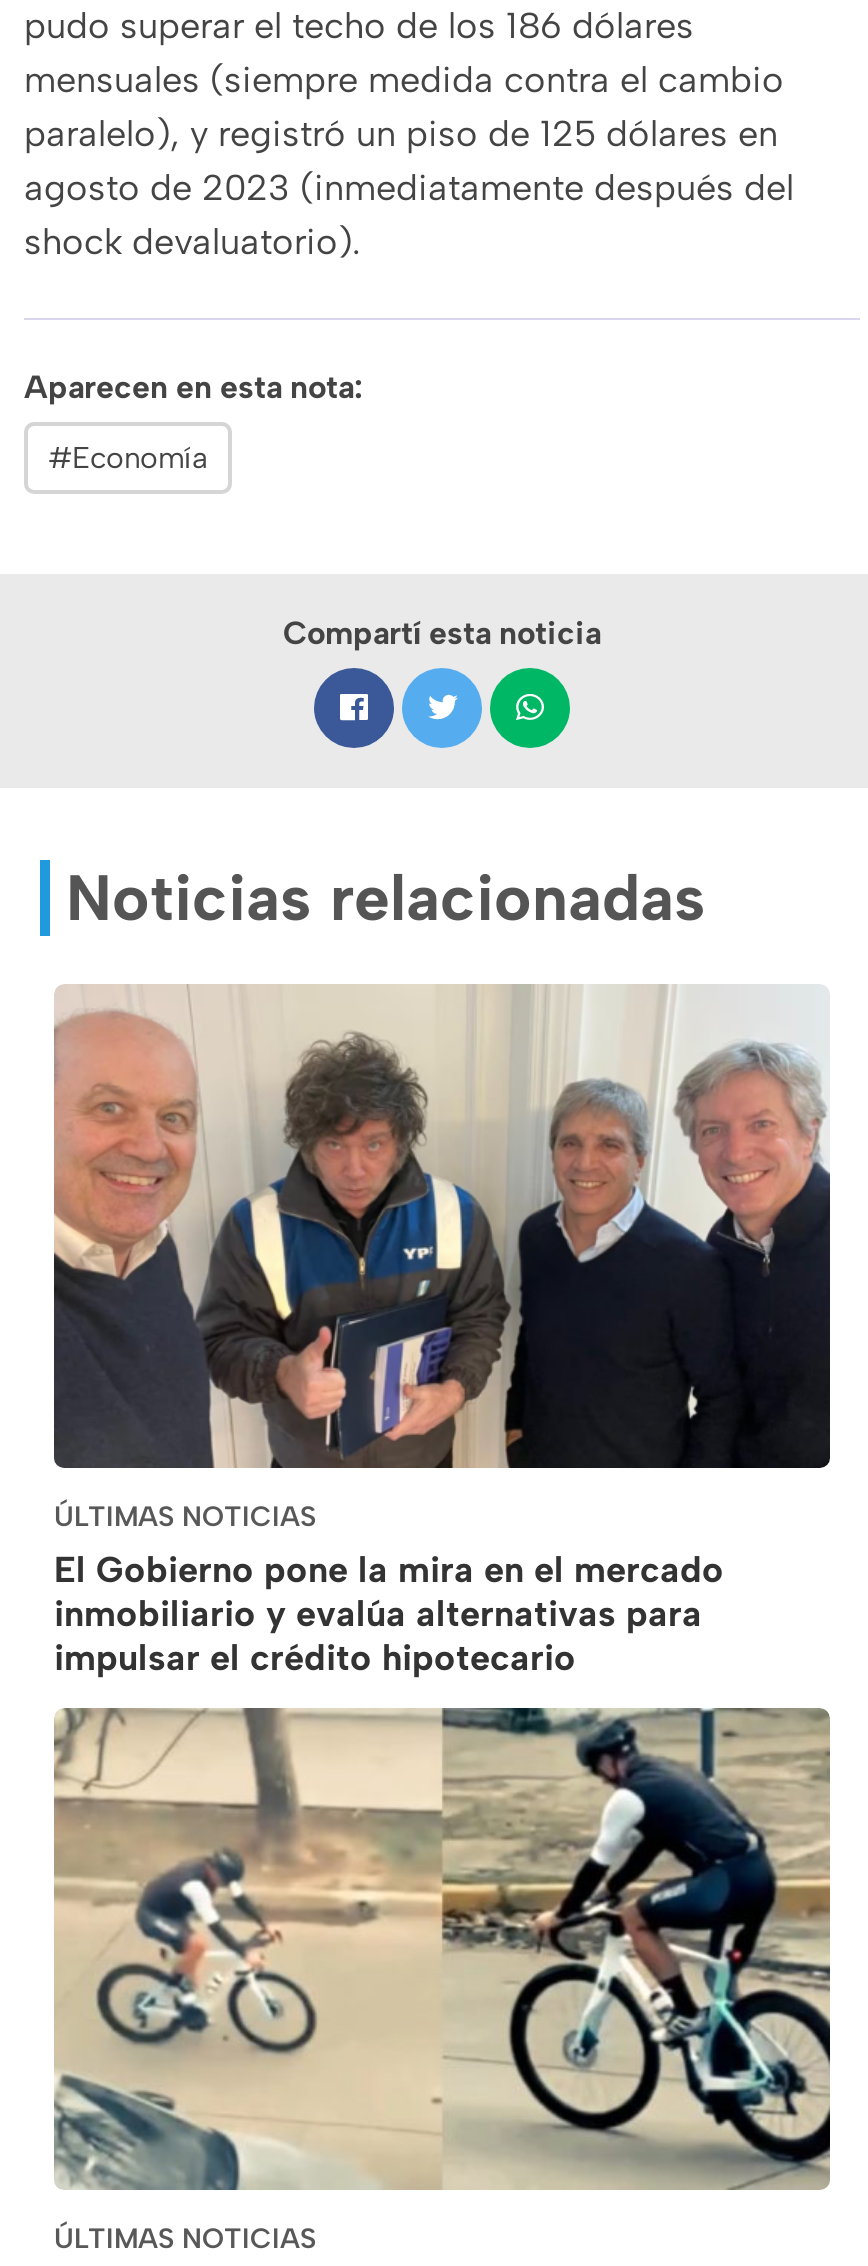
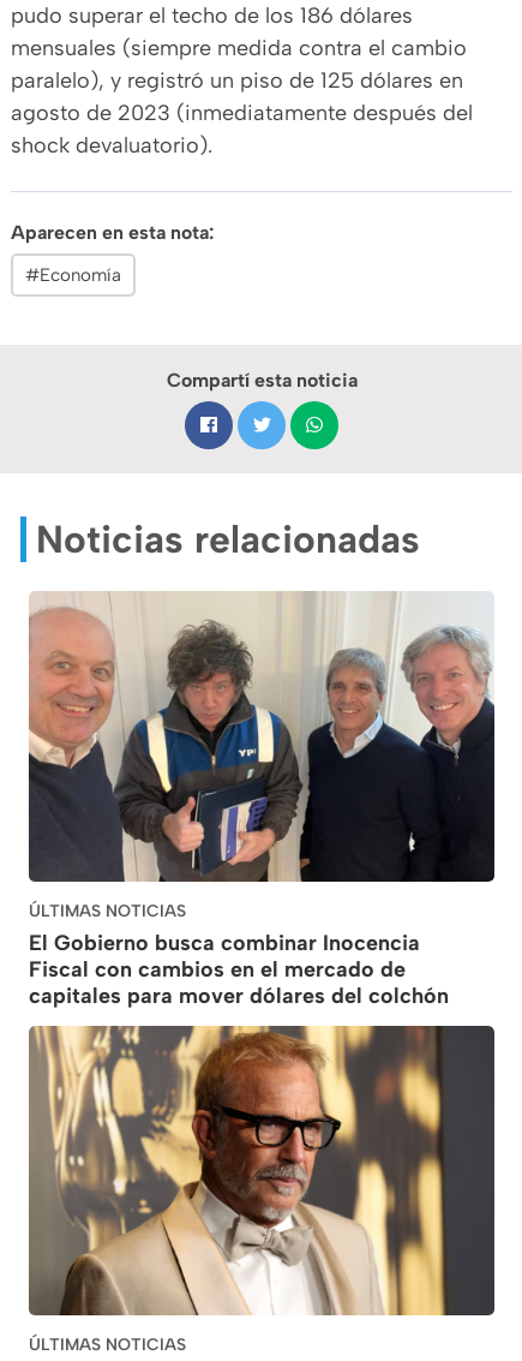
- El Gobierno pone la mira en el mercado
- inmobiliario y evalúa alternativas para
- impulsar el crédito hipotecario
+ El Gobierno busca combinar Inocencia
+ Fiscal con cambios en el mercado de
+ capitales para mover dólares del colchón

- [image]
+ [image]
